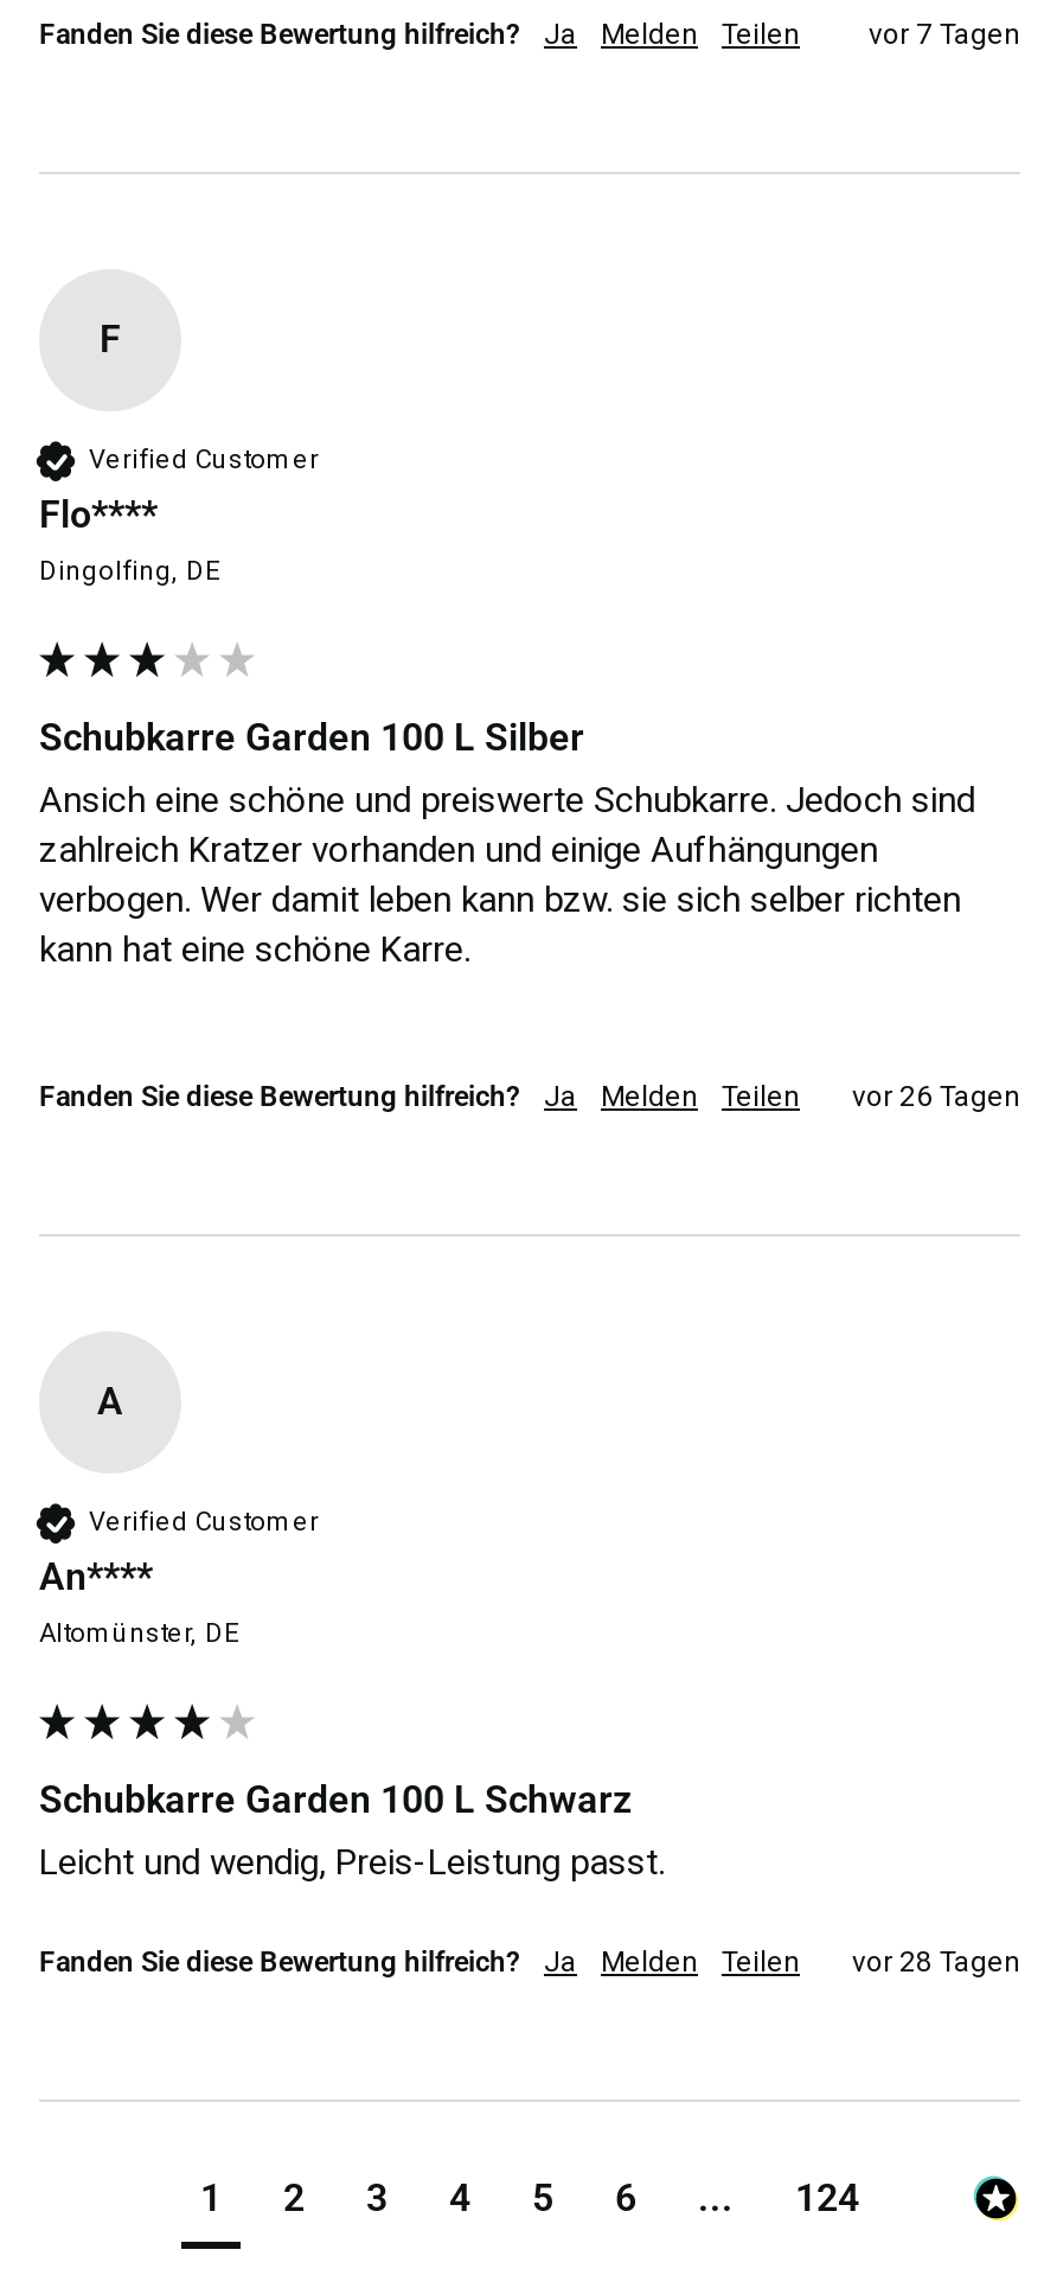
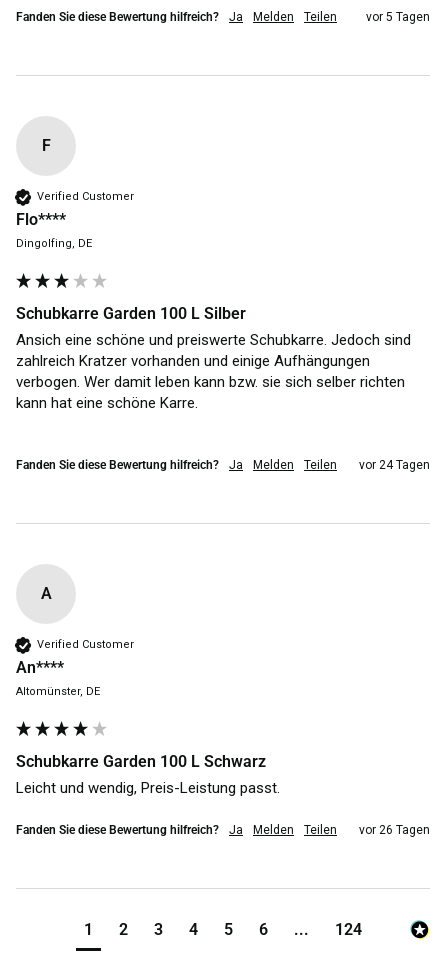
- vor 7 Tagen
+ vor 5 Tagen

- Fanden Sie diese Bewertung hilfreich? Ja Melden Teilen vor 26 Tagen
+ Fanden Sie diese Bewertung hilfreich? Ja Melden Teilen vor 24 Tagen

- Fanden Sie diese Bewertung hilfreich? Ja Melden Teilen vor 28 Tagen
+ Fanden Sie diese Bewertung hilfreich? Ja Melden Teilen vor 26 Tagen
